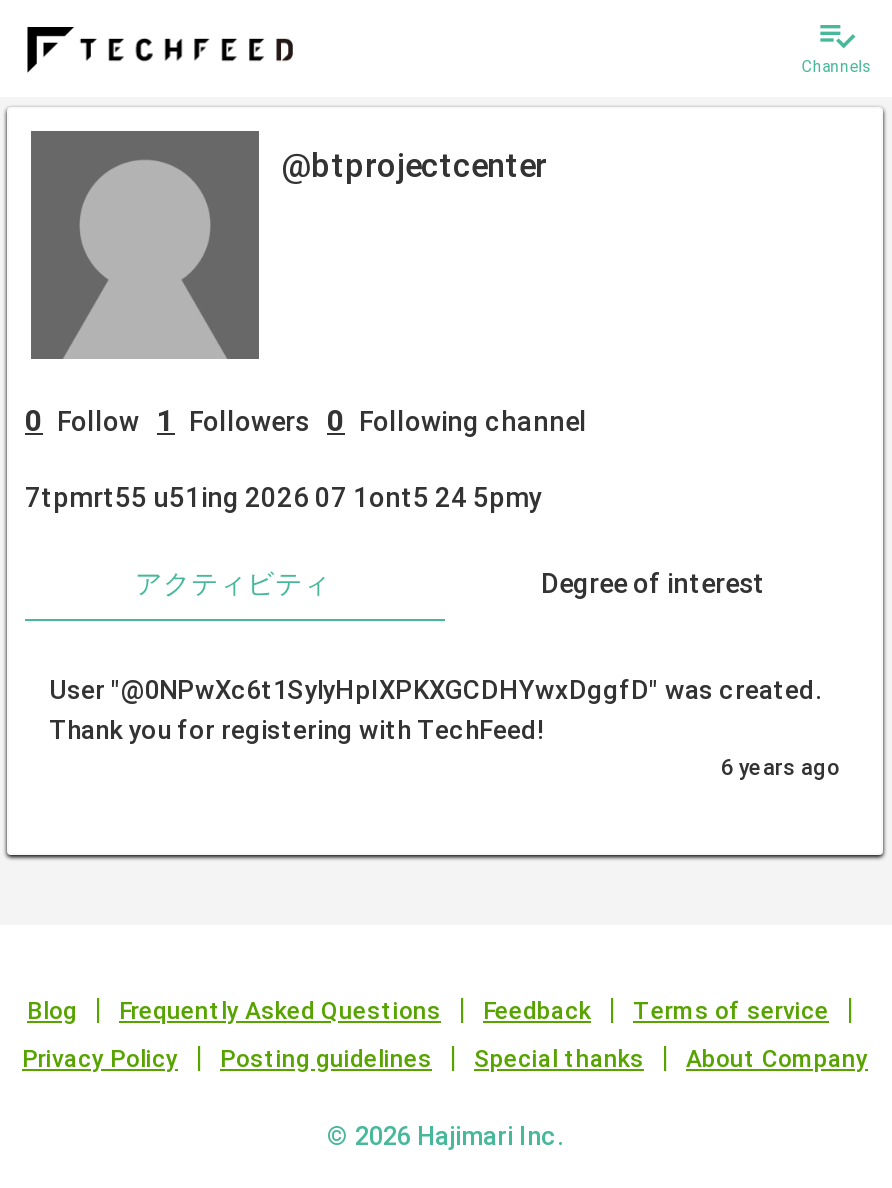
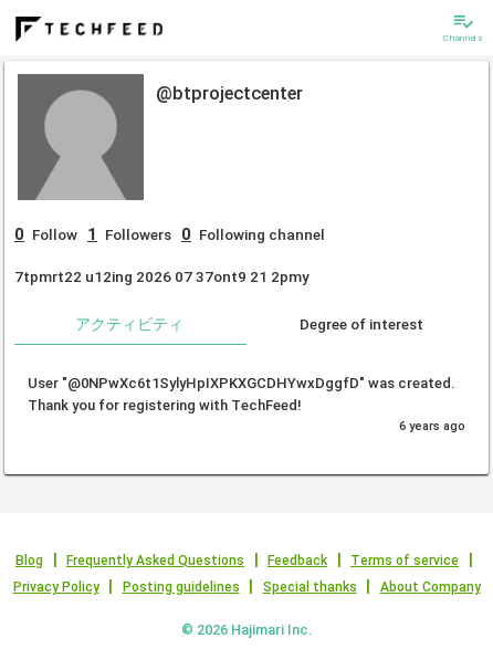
- 7tpmrt55 u51ing 2026 07 1ont5 24 5pmy
+ 7tpmrt22 u12ing 2026 07 37ont9 21 2pmy
